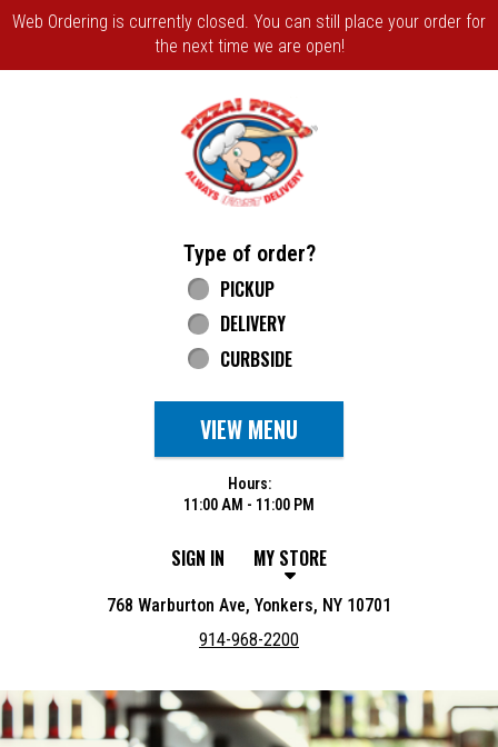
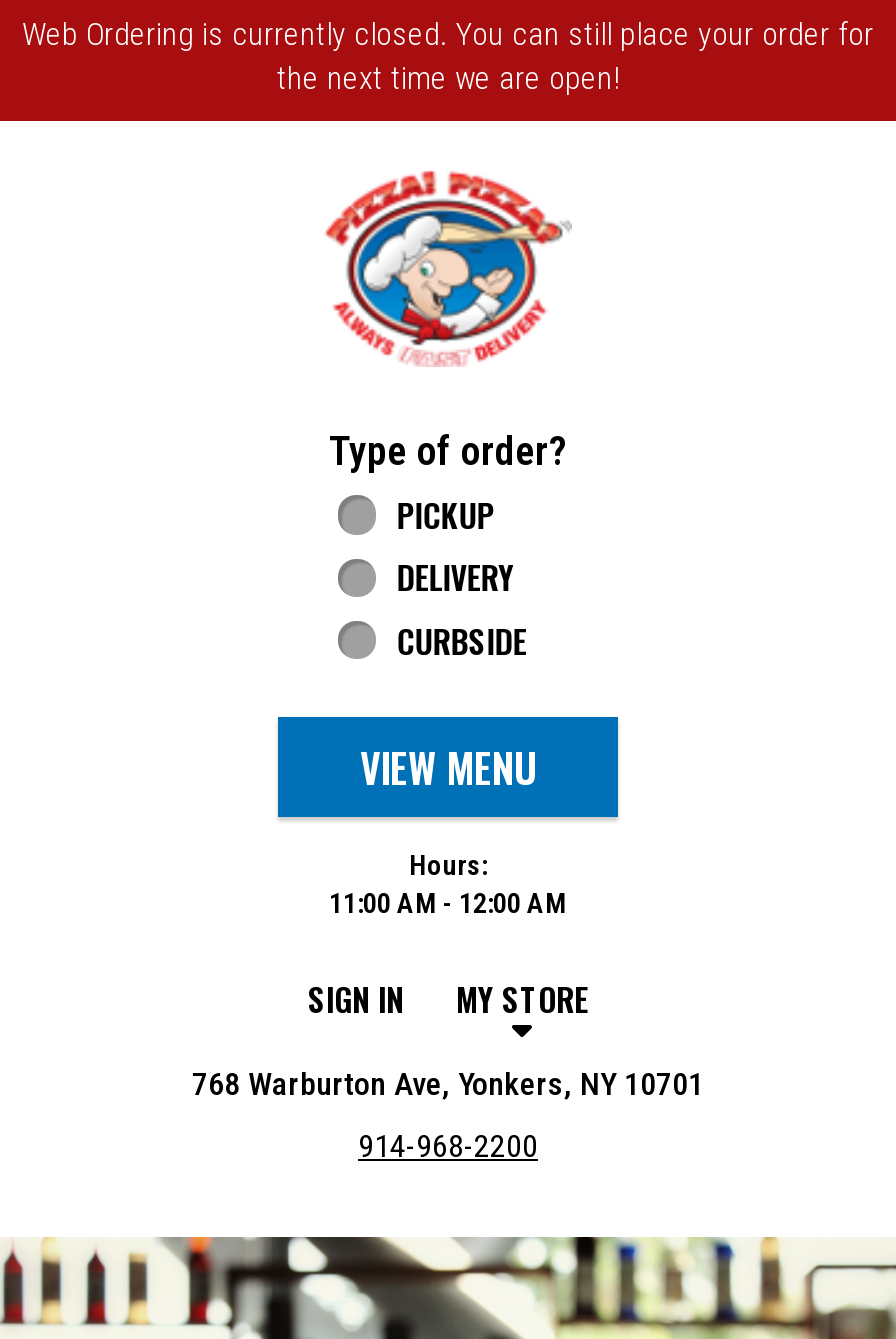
- 11:00 AM - 11:00 PM
+ 11:00 AM - 12:00 AM
